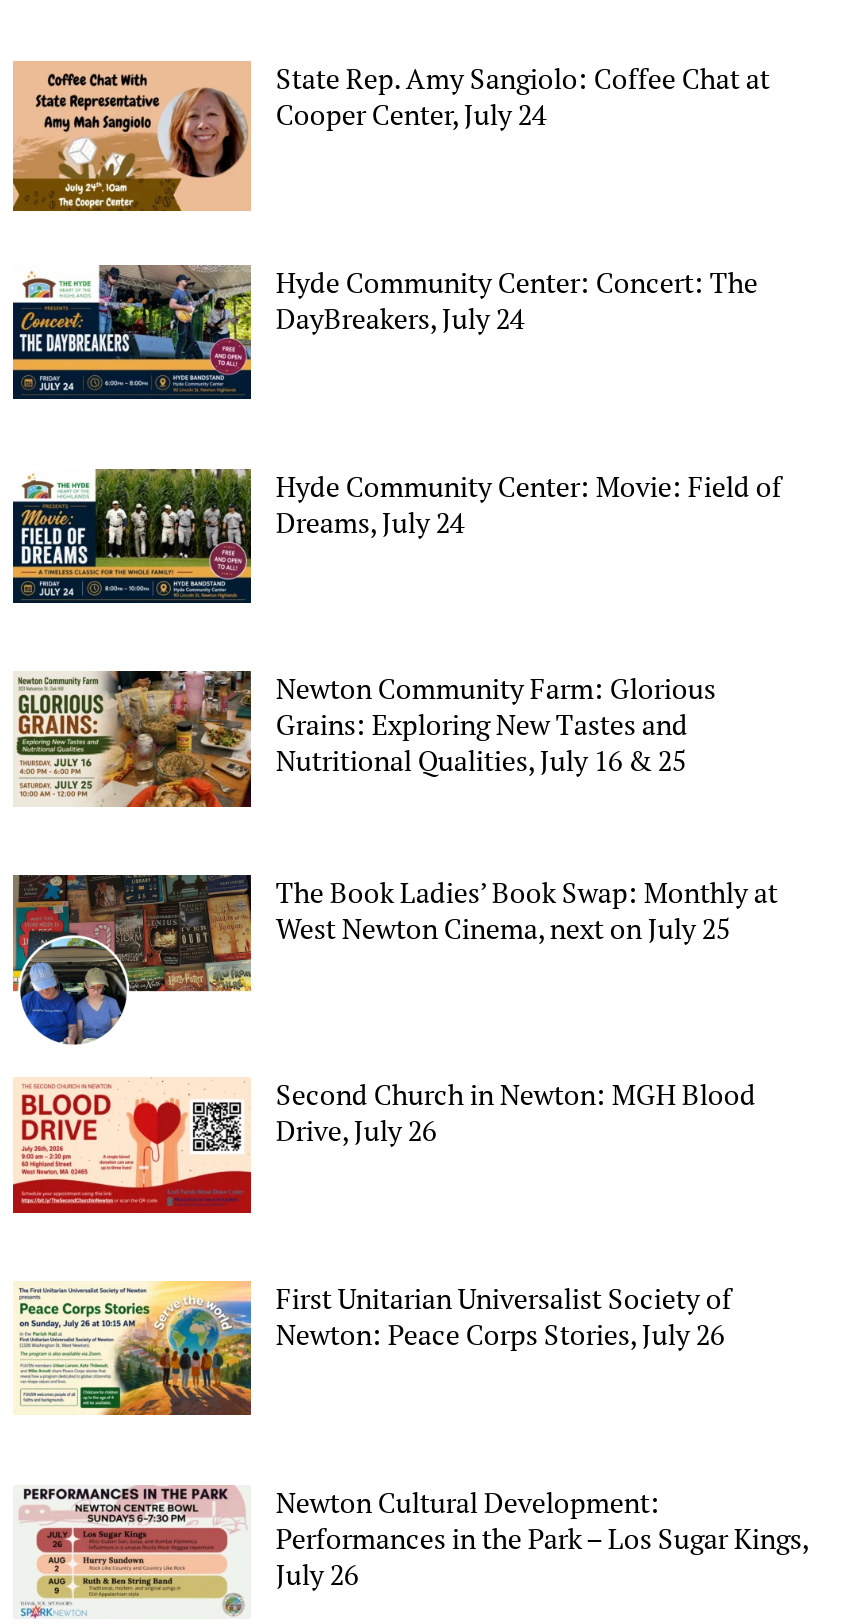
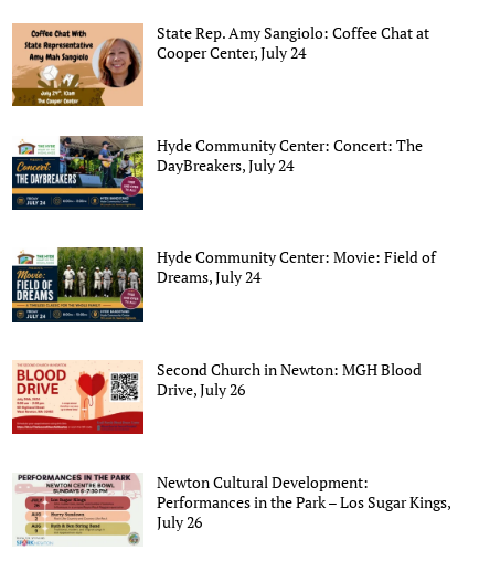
- [image]
- Newton Community Farm: Glorious
- Grains: Exploring New Tastes and
- Nutritional Qualities, July 16 & 25
- The Book Ladies’ Book Swap: Monthly at
- West Newton Cinema, next on July 25

- [image]

- [image]
- First Unitarian Universalist Society of
- Newton: Peace Corps Stories, July 26
